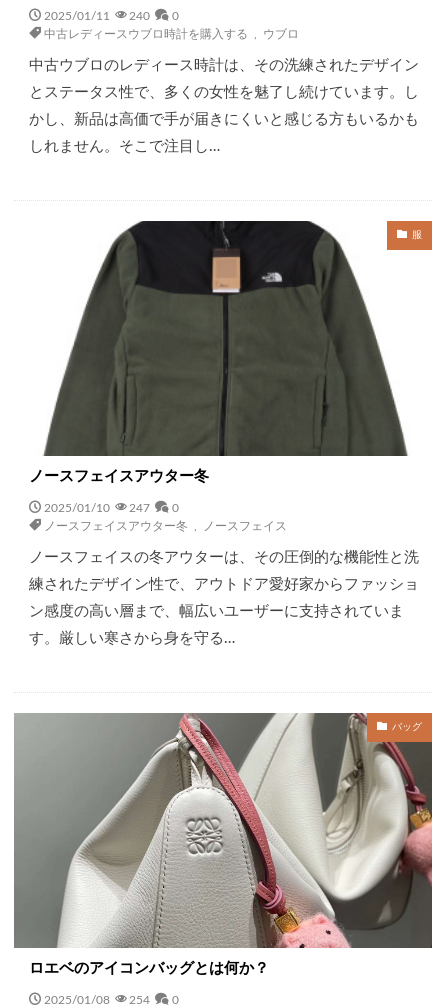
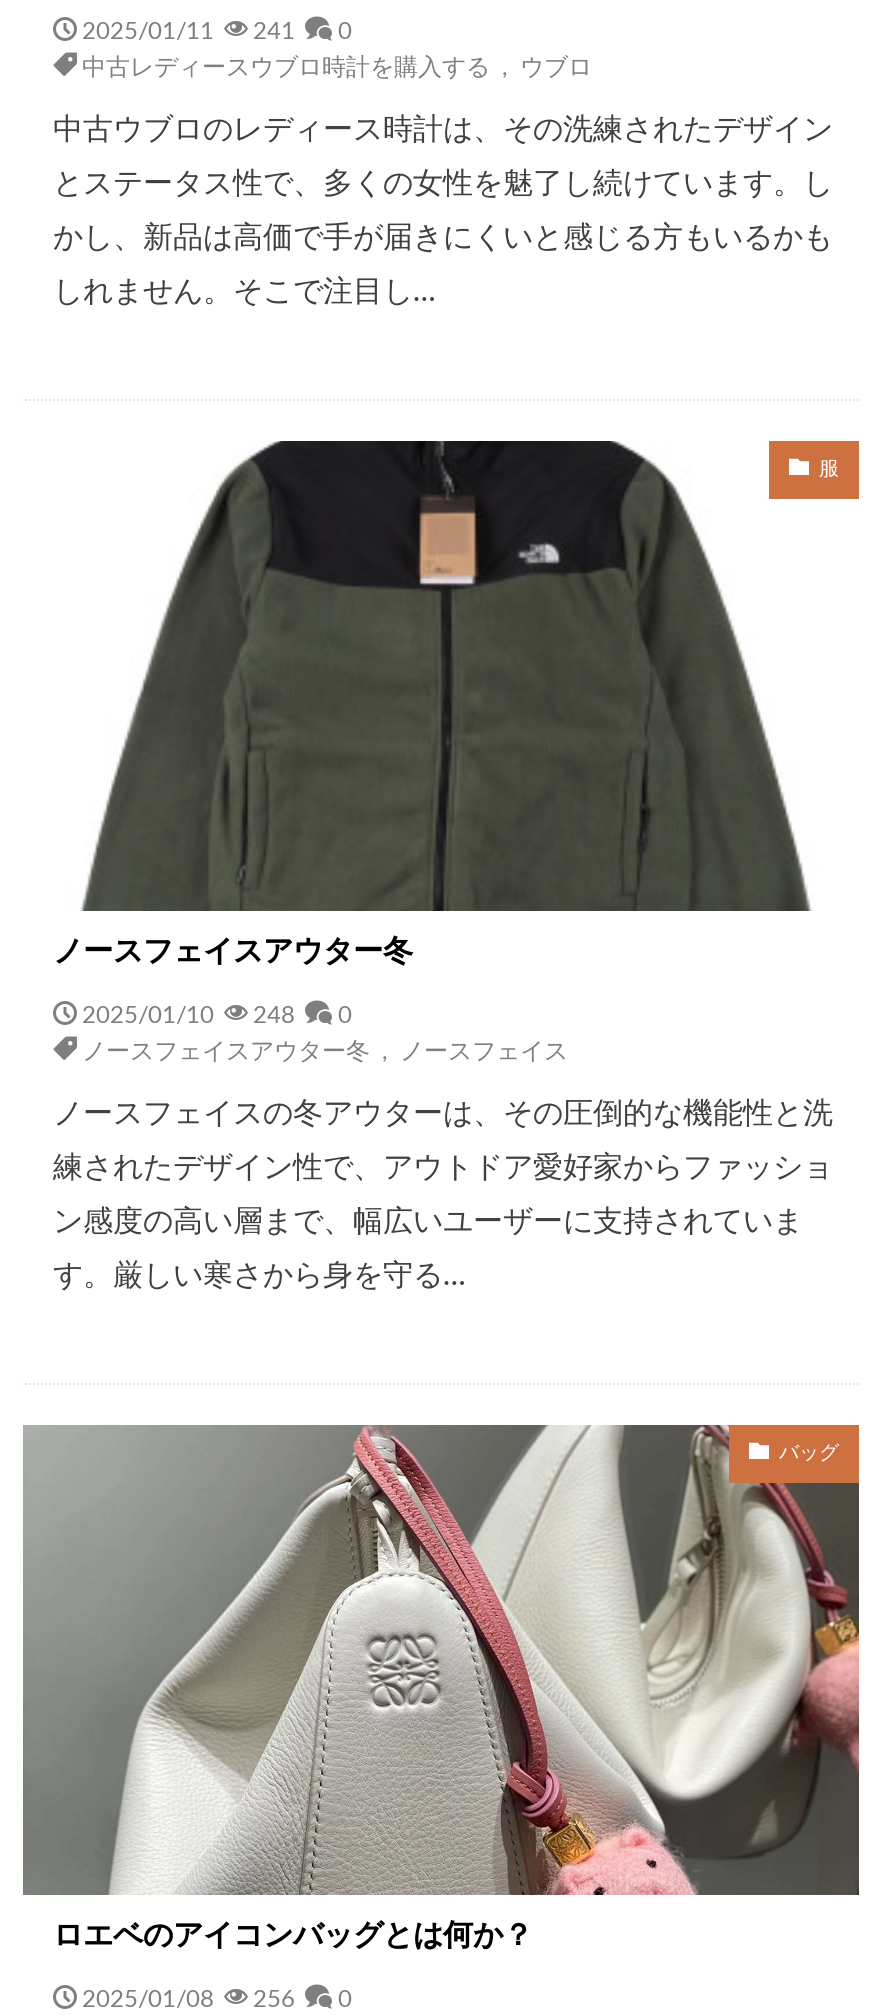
- 2025/01/11 240 0
+ 2025/01/11 241 0

- 2025/01/10 247 0
+ 2025/01/10 248 0

- 2025/01/08 254 0
+ 2025/01/08 256 0
